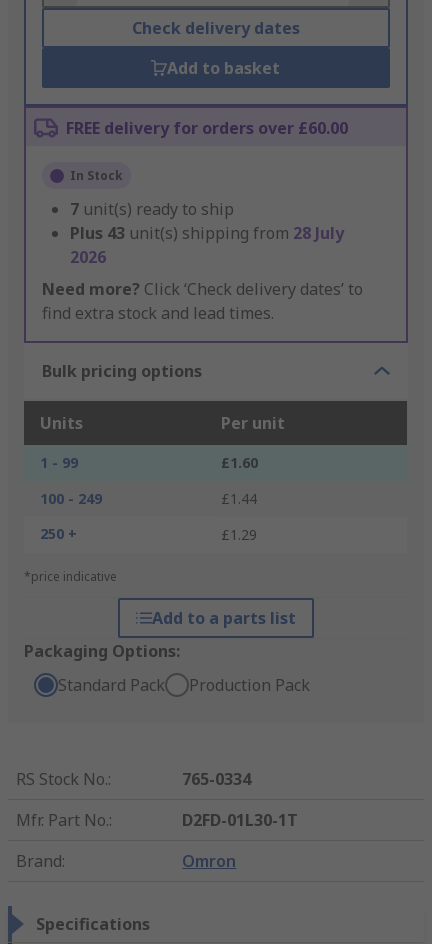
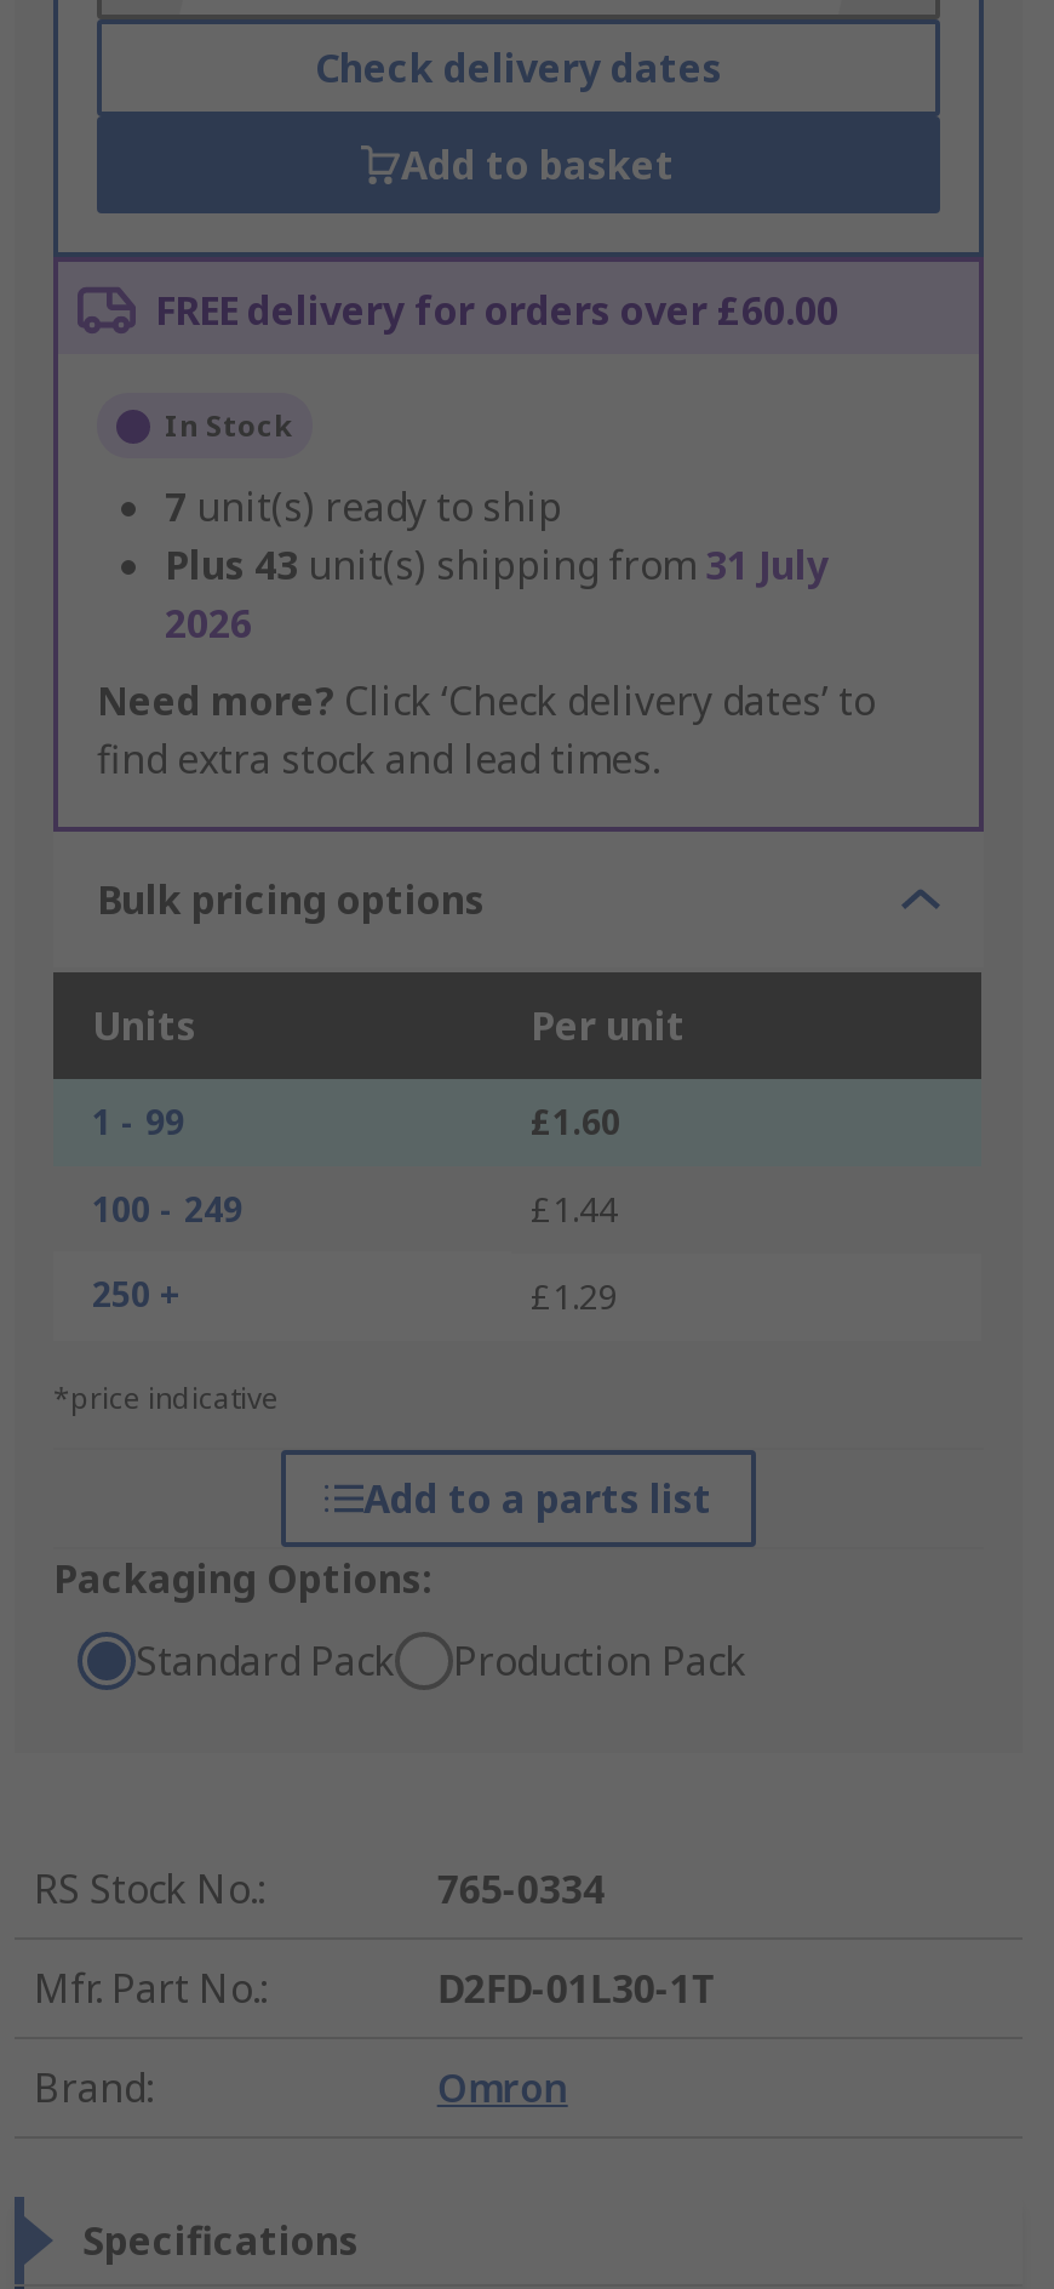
- Plus 43 unit(s) shipping from 28 July
+ Plus 43 unit(s) shipping from 31 July
